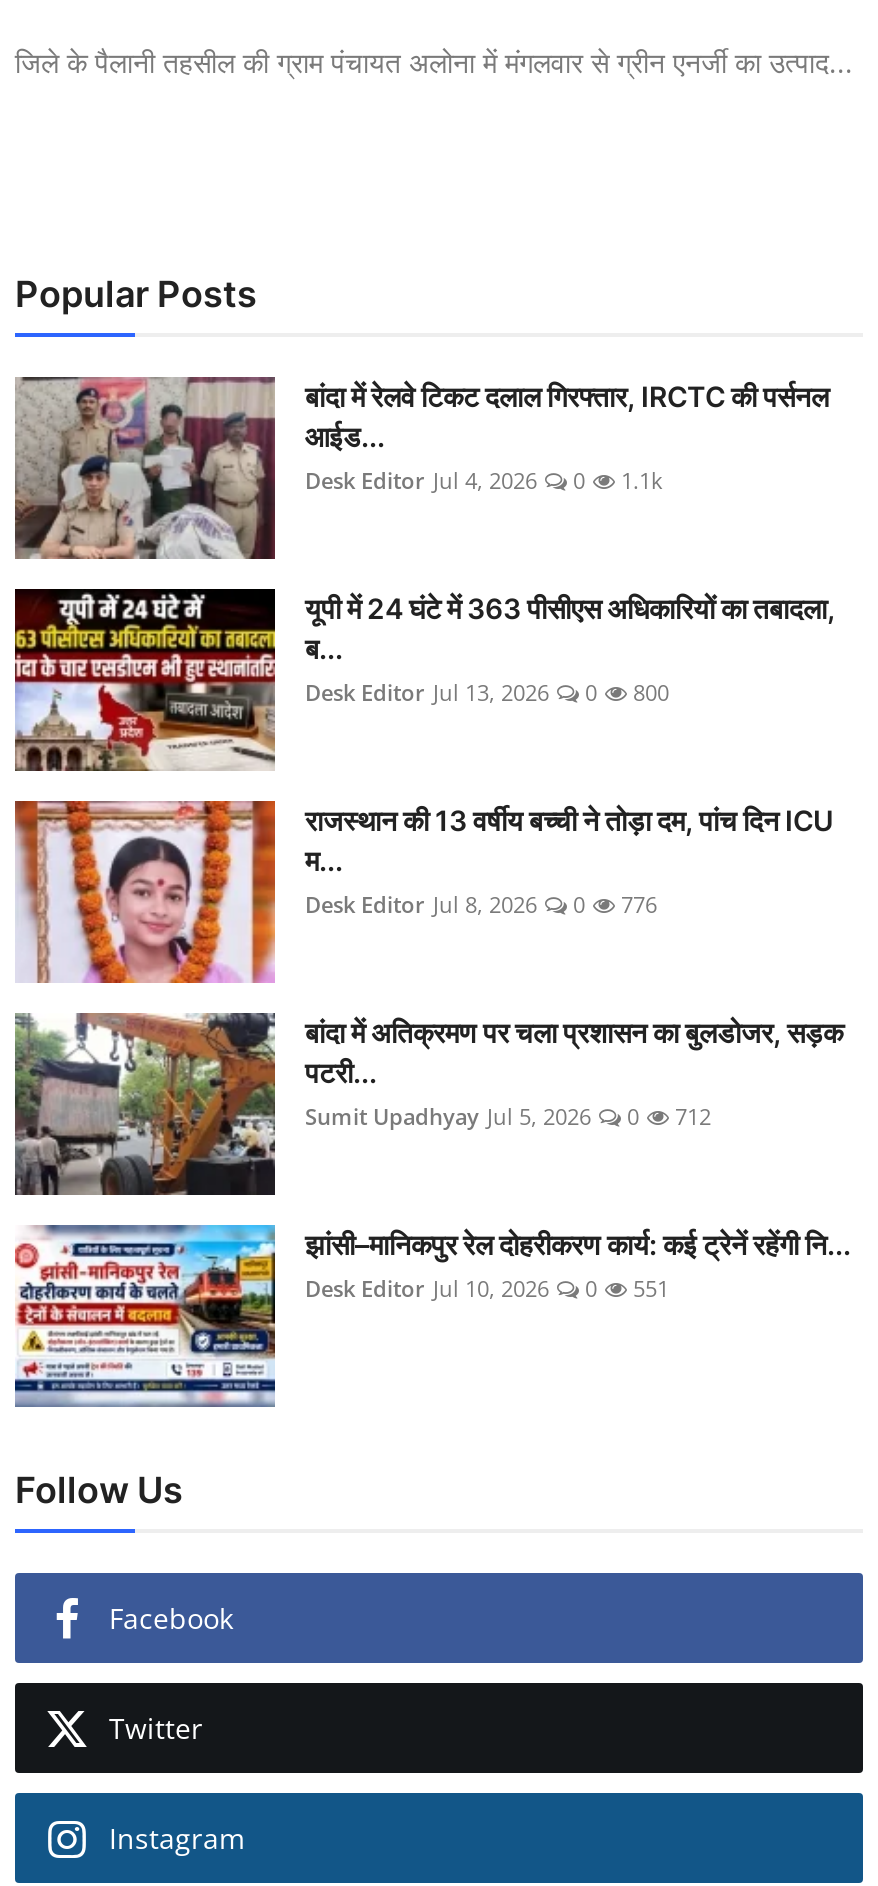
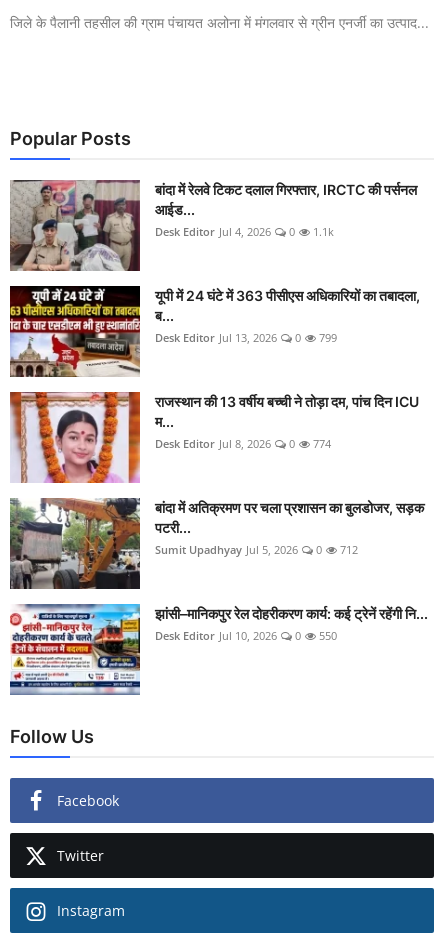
- Desk Editor Jul 13, 2026 0 800
+ Desk Editor Jul 13, 2026 0 799

- Desk Editor Jul 8, 2026 0 776
+ Desk Editor Jul 8, 2026 0 774

- Desk Editor Jul 10, 2026 0 551
+ Desk Editor Jul 10, 2026 0 550
